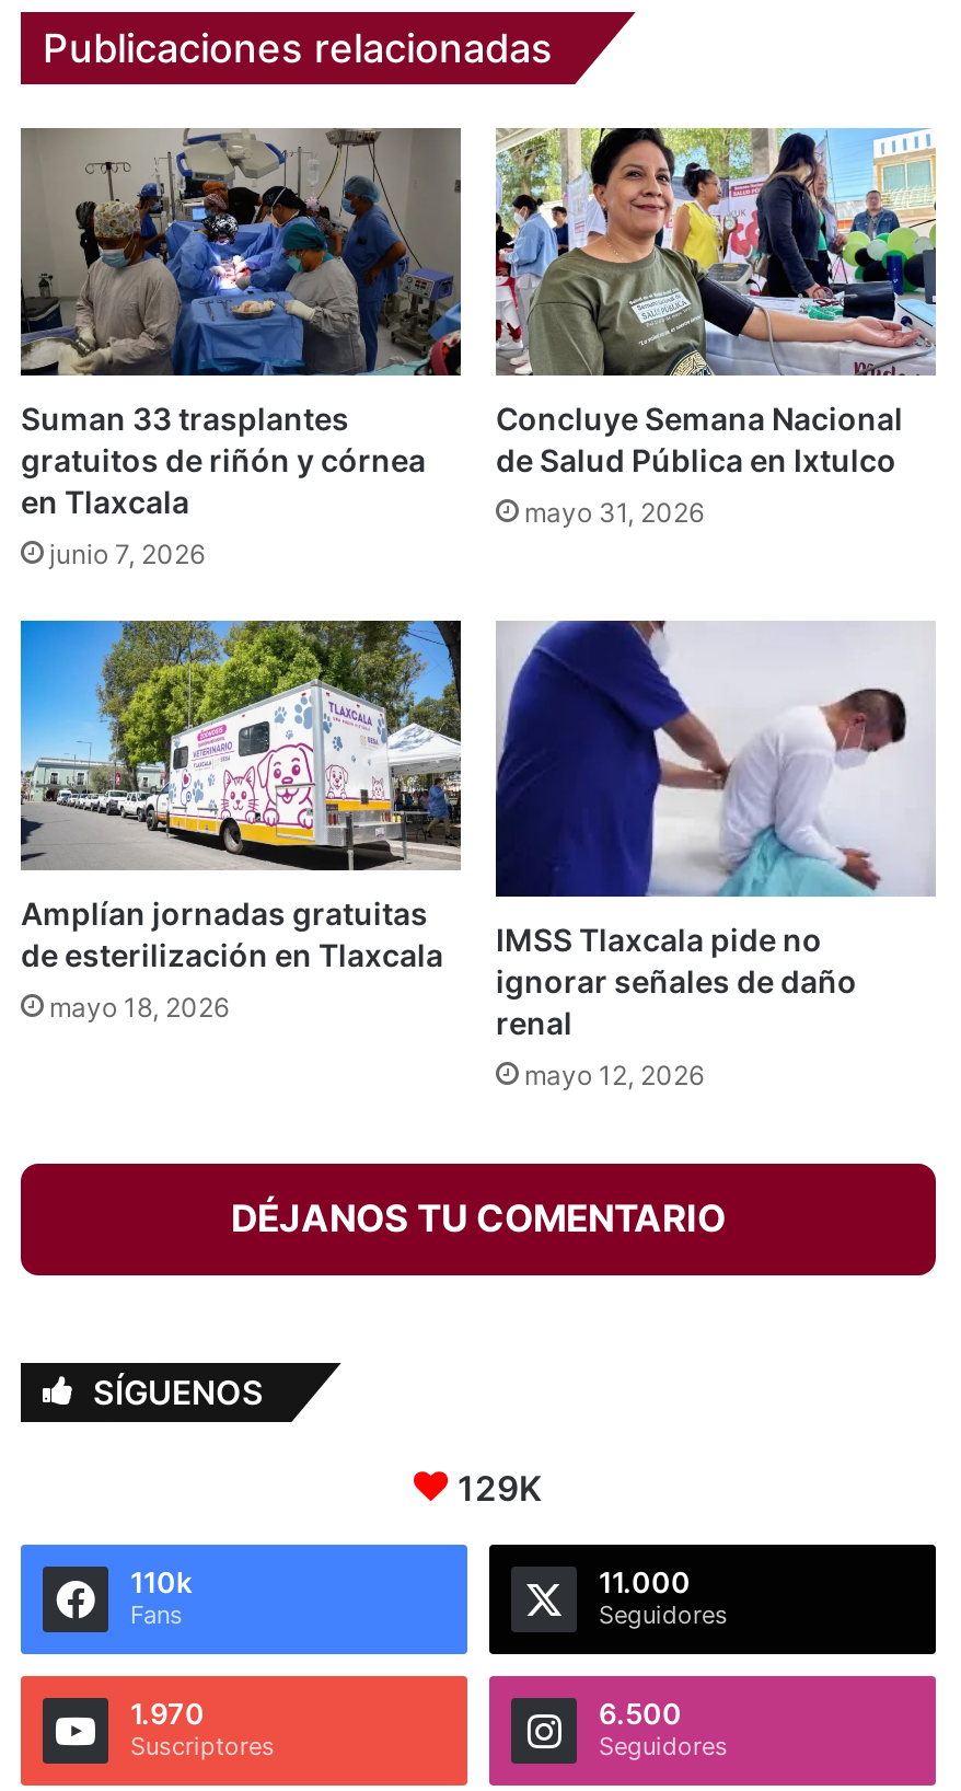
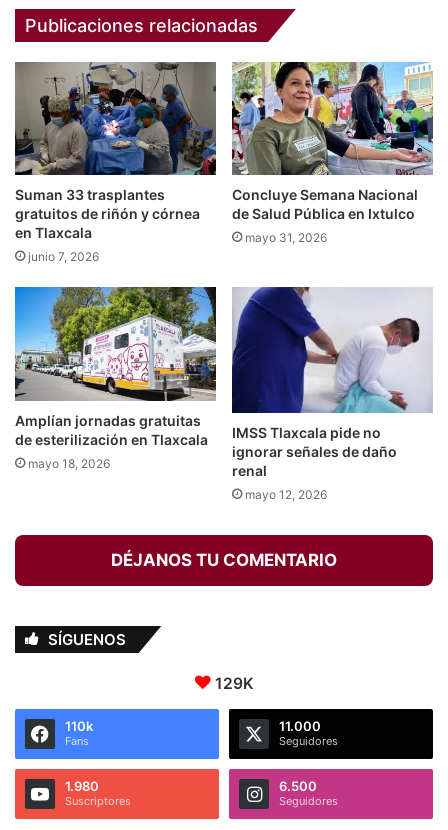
- 1.970
+ 1.980
